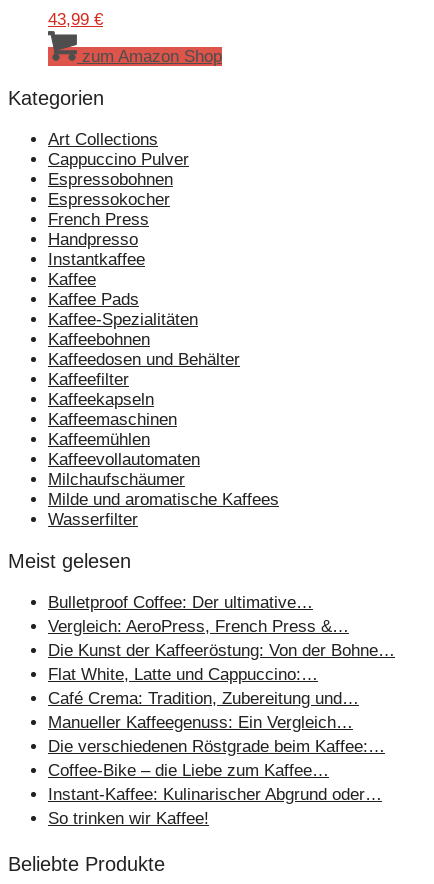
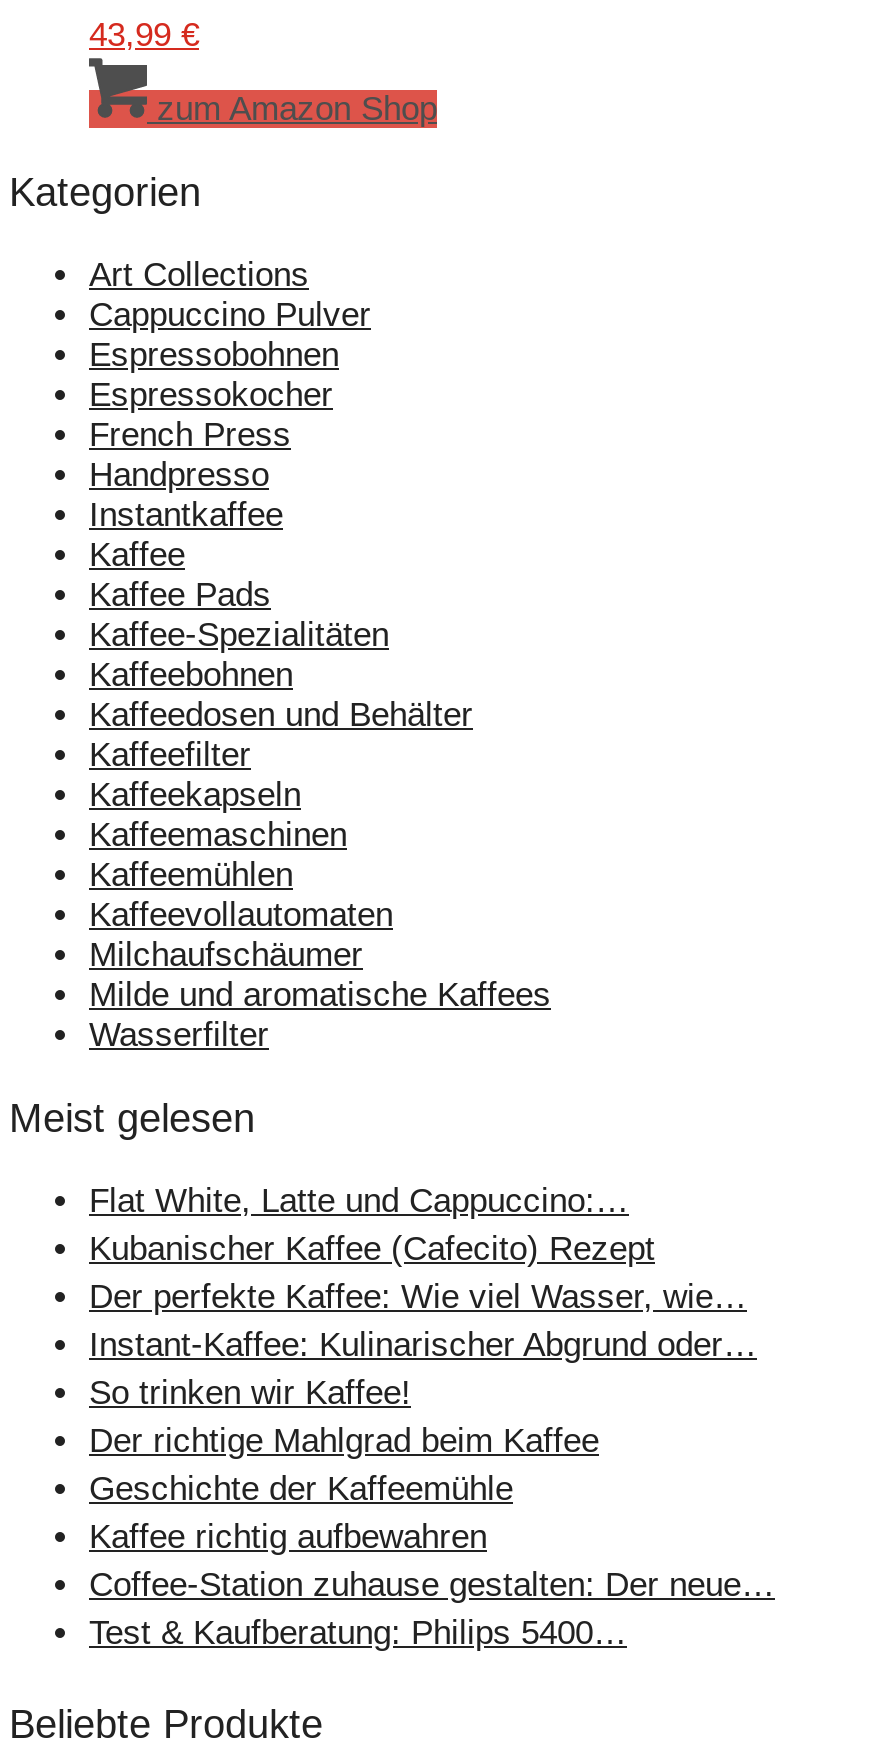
- Bulletproof Coffee: Der ultimative…
- Vergleich: AeroPress, French Press &…
- Die Kunst der Kaffeeröstung: Von der Bohne…

moved up: Flat White, Latte und Cappuccino:…

- Café Crema: Tradition, Zubereitung und…
- Manueller Kaffeegenuss: Ein Vergleich…
- Die verschiedenen Röstgrade beim Kaffee:…
- Coffee-Bike – die Liebe zum Kaffee…
+ Kubanischer Kaffee (Cafecito) Rezept
+ Der perfekte Kaffee: Wie viel Wasser, wie…

moved up: Instant-Kaffee: Kulinarischer Abgrund oder… | So trinken wir Kaffee!

+ Der richtige Mahlgrad beim Kaffee
+ Geschichte der Kaffeemühle
+ Kaffee richtig aufbewahren
+ Coffee-Station zuhause gestalten: Der neue…
+ Test & Kaufberatung: Philips 5400…
